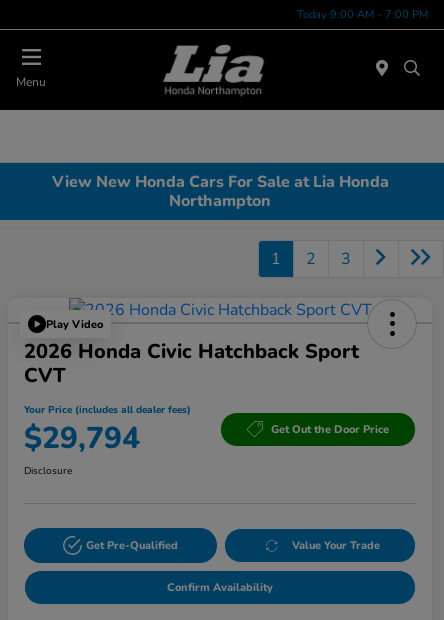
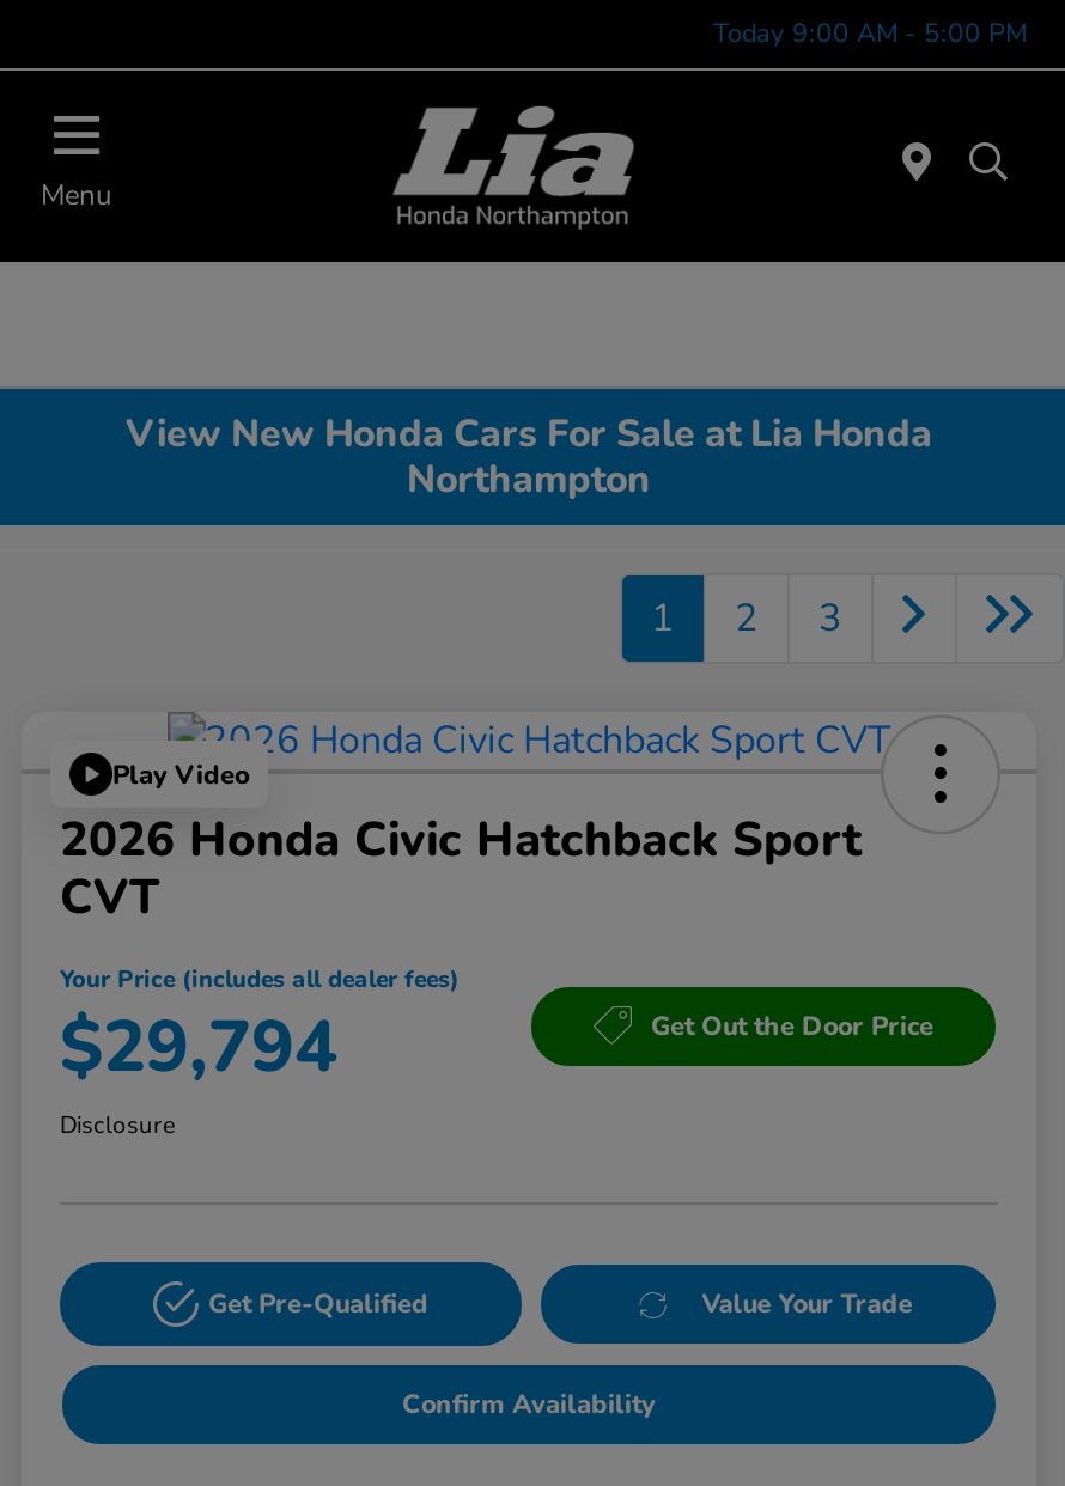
- Today 9:00 AM - 7:00 PM
+ Today 9:00 AM - 5:00 PM
